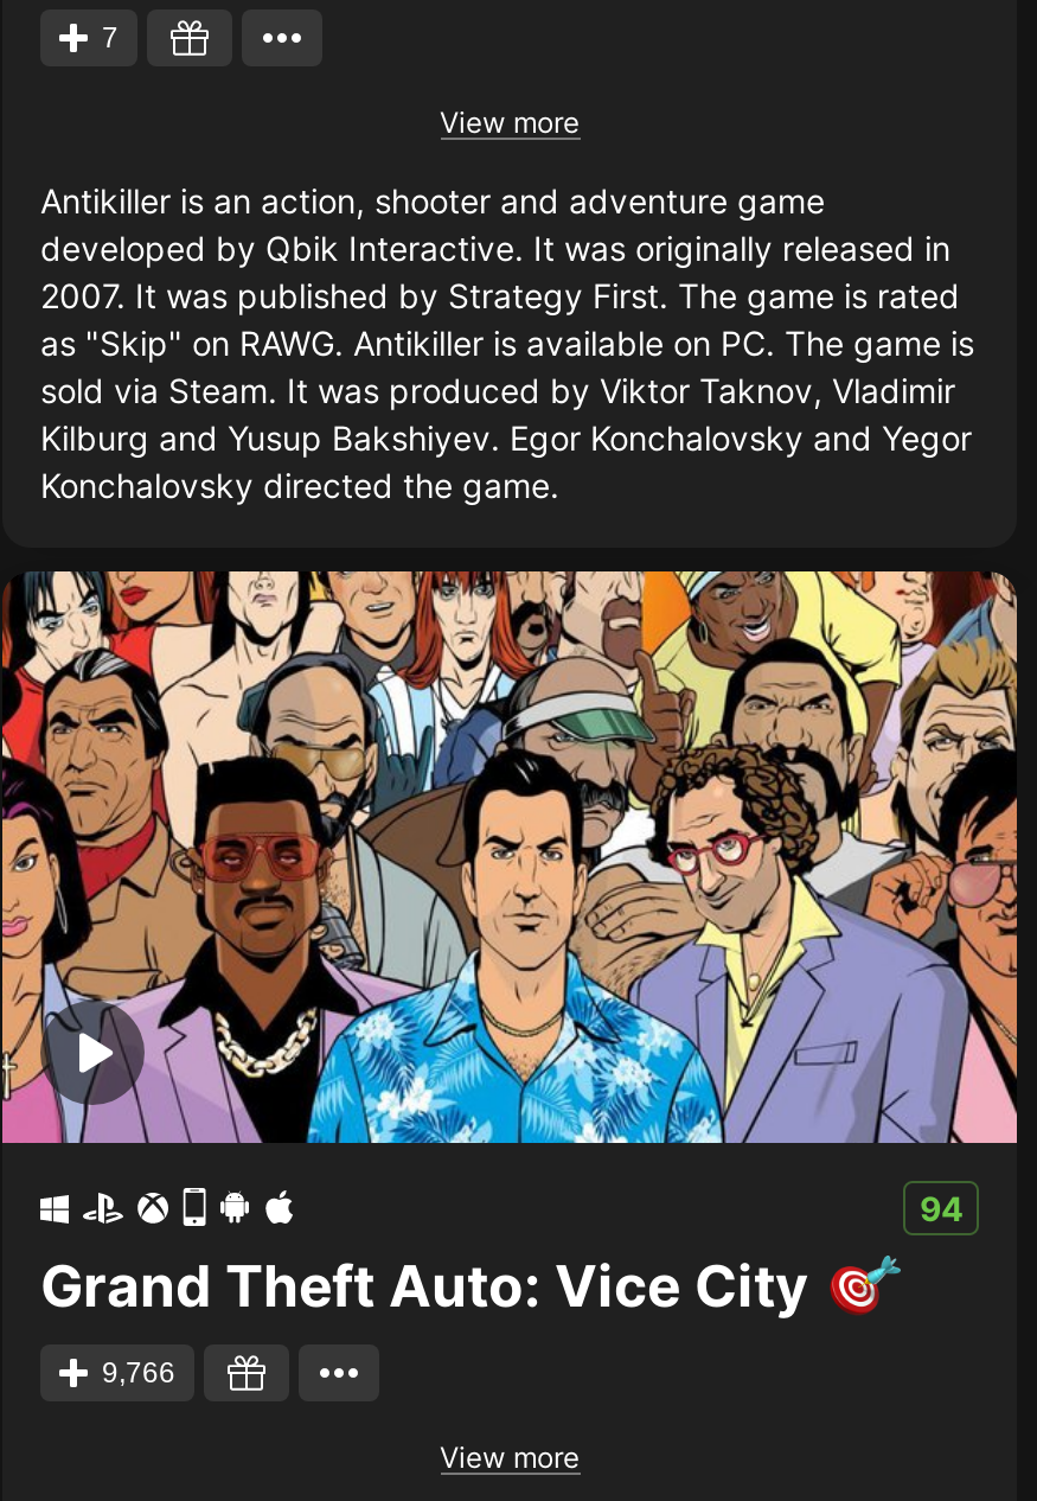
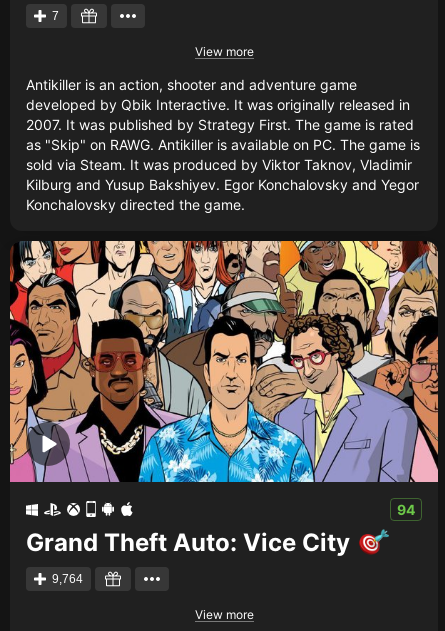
- 9,766
+ 9,764
